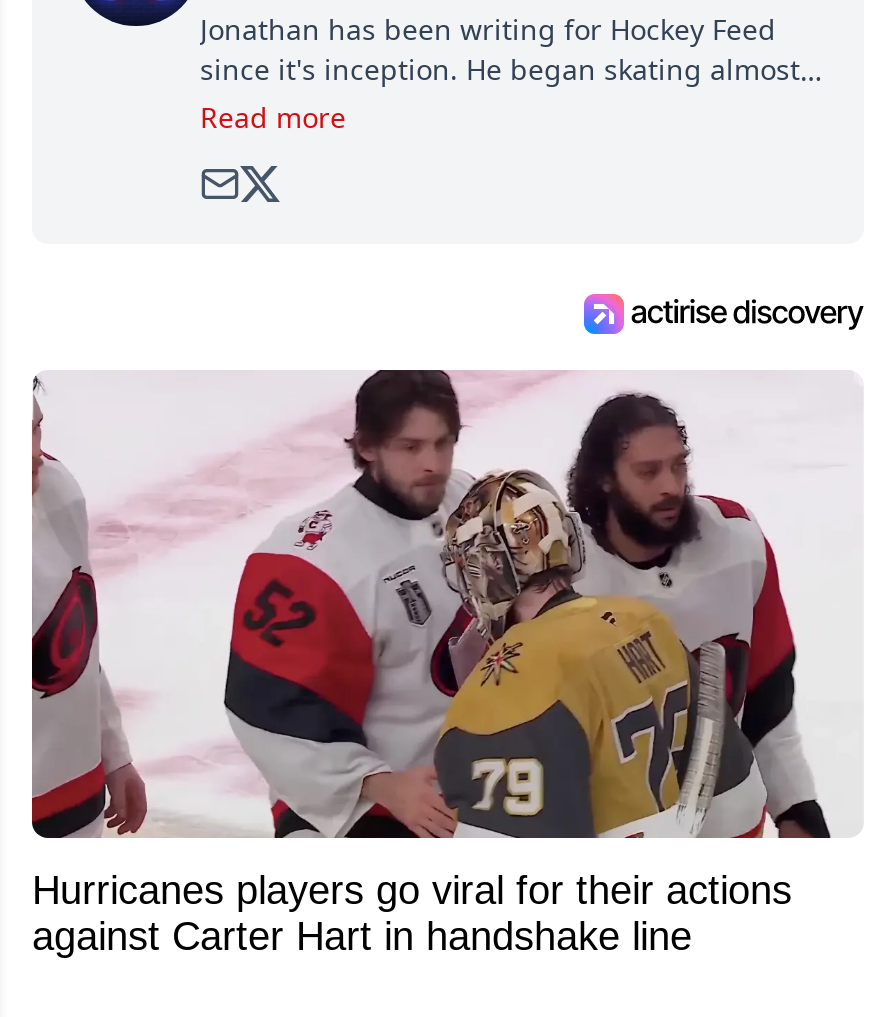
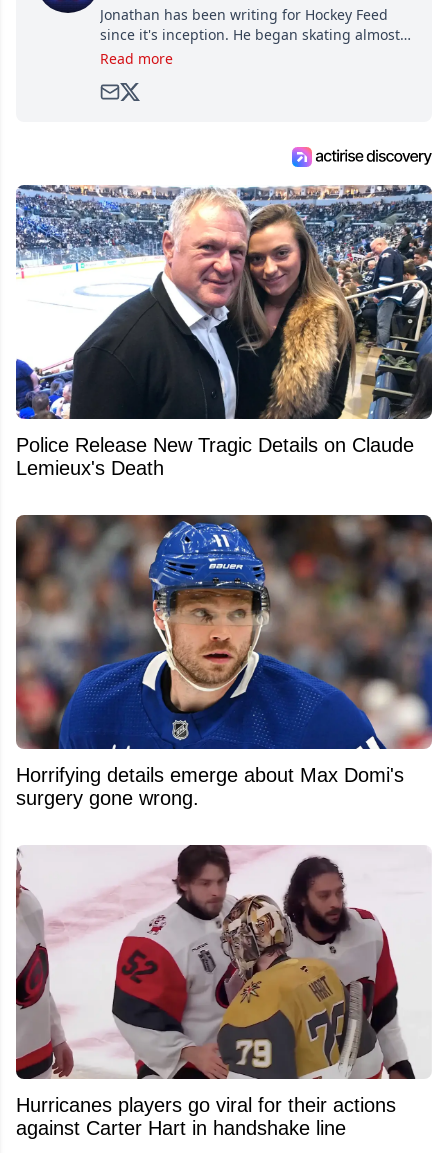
+ [image]
+ Police Release New Tragic Details on Claude
+ Lemieux's Death

+ [image]
+ Horrifying details emerge about Max Domi's
+ surgery gone wrong.
